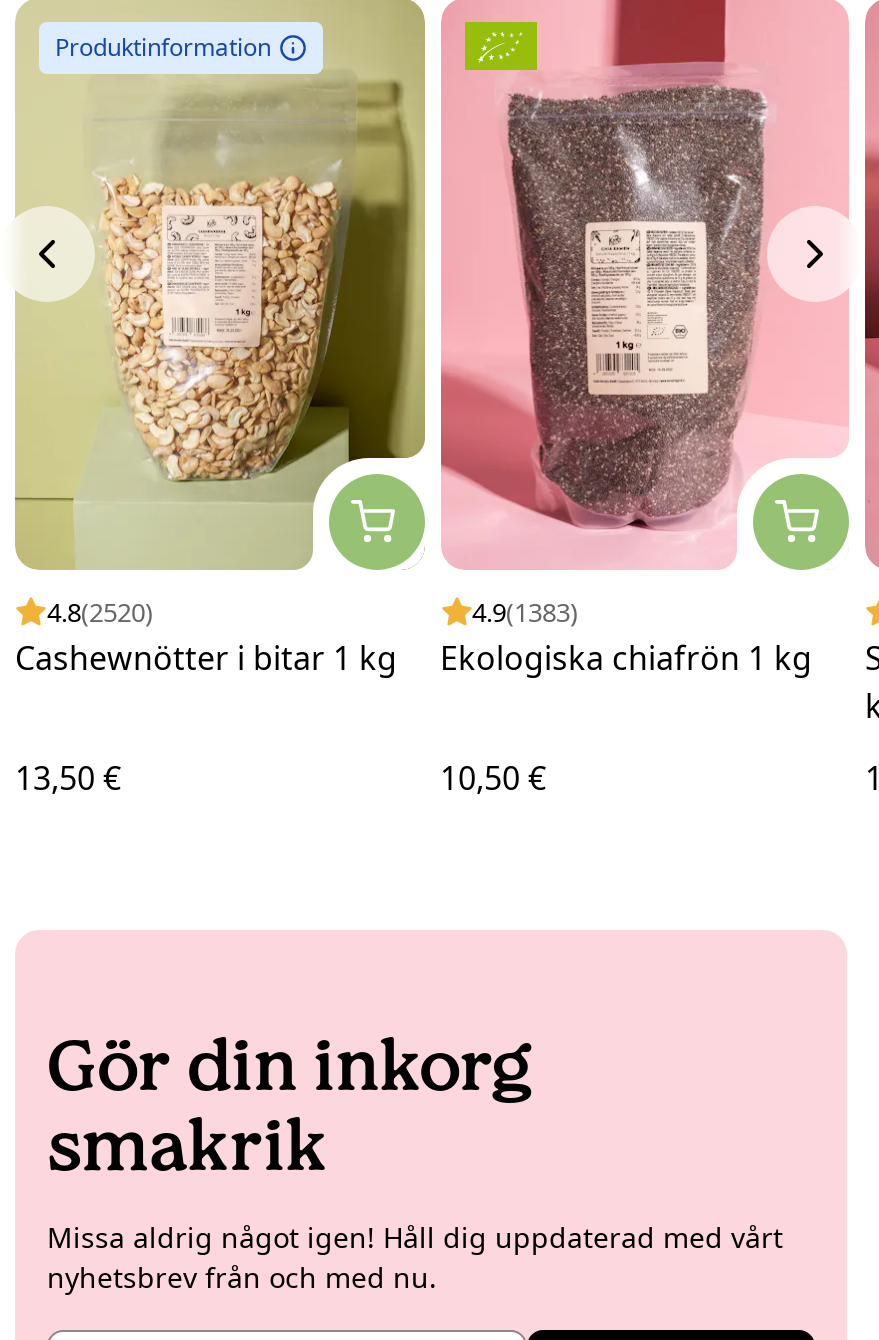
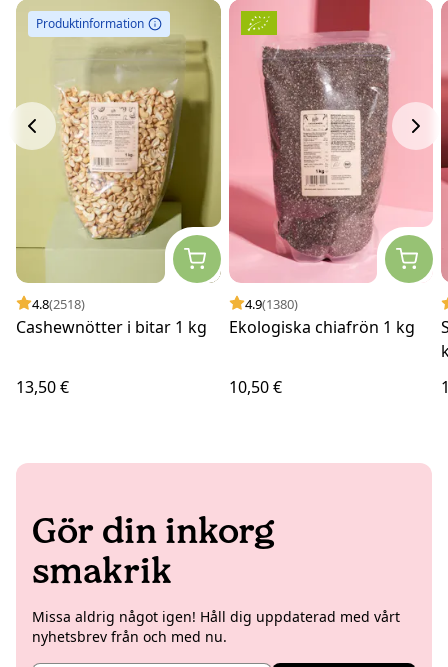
- 4.8(2520)
+ 4.8(2518)

- 4.9(1383)
+ 4.9(1380)
